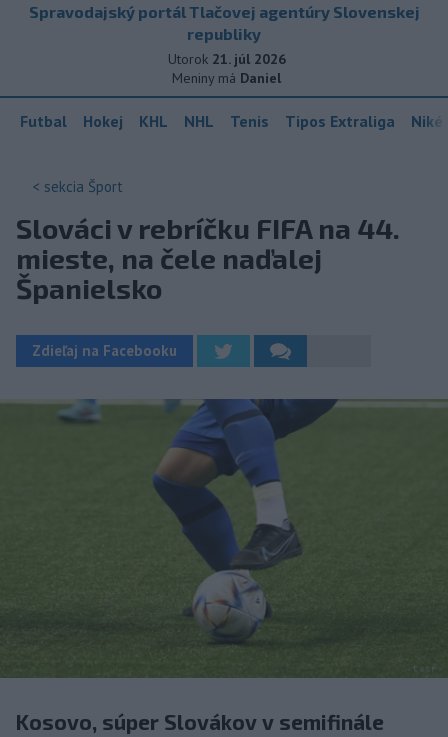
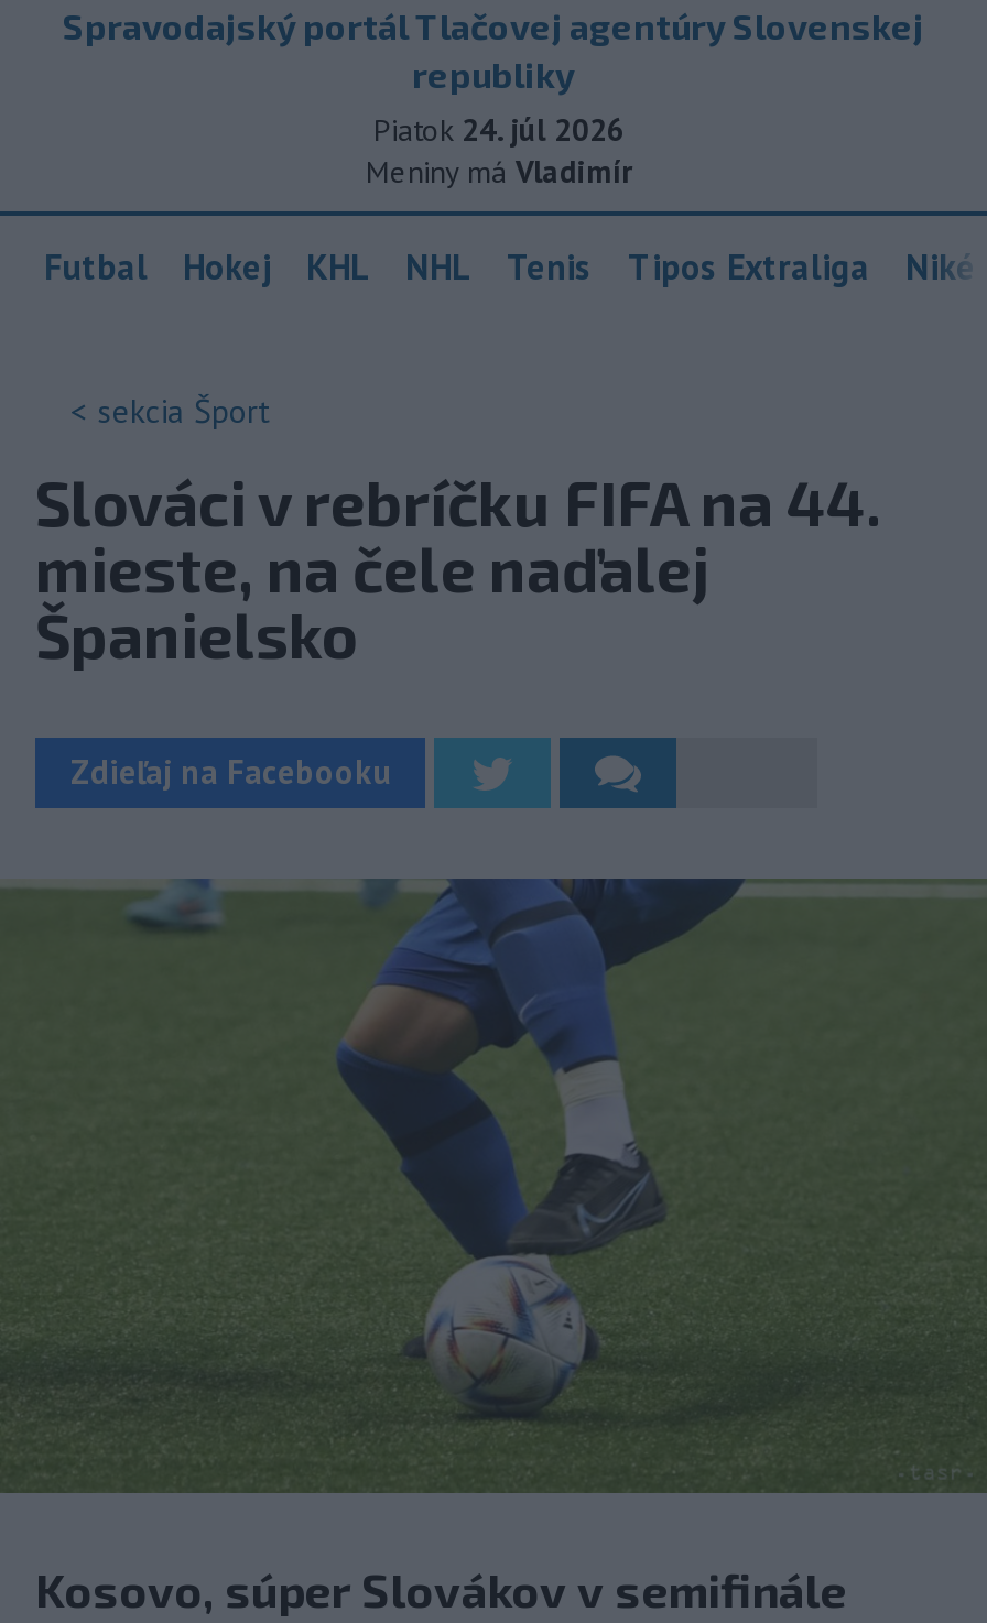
- Utorok 21. júl 2026
+ Piatok 24. júl 2026

- Meniny má Daniel
+ Meniny má Vladimír
